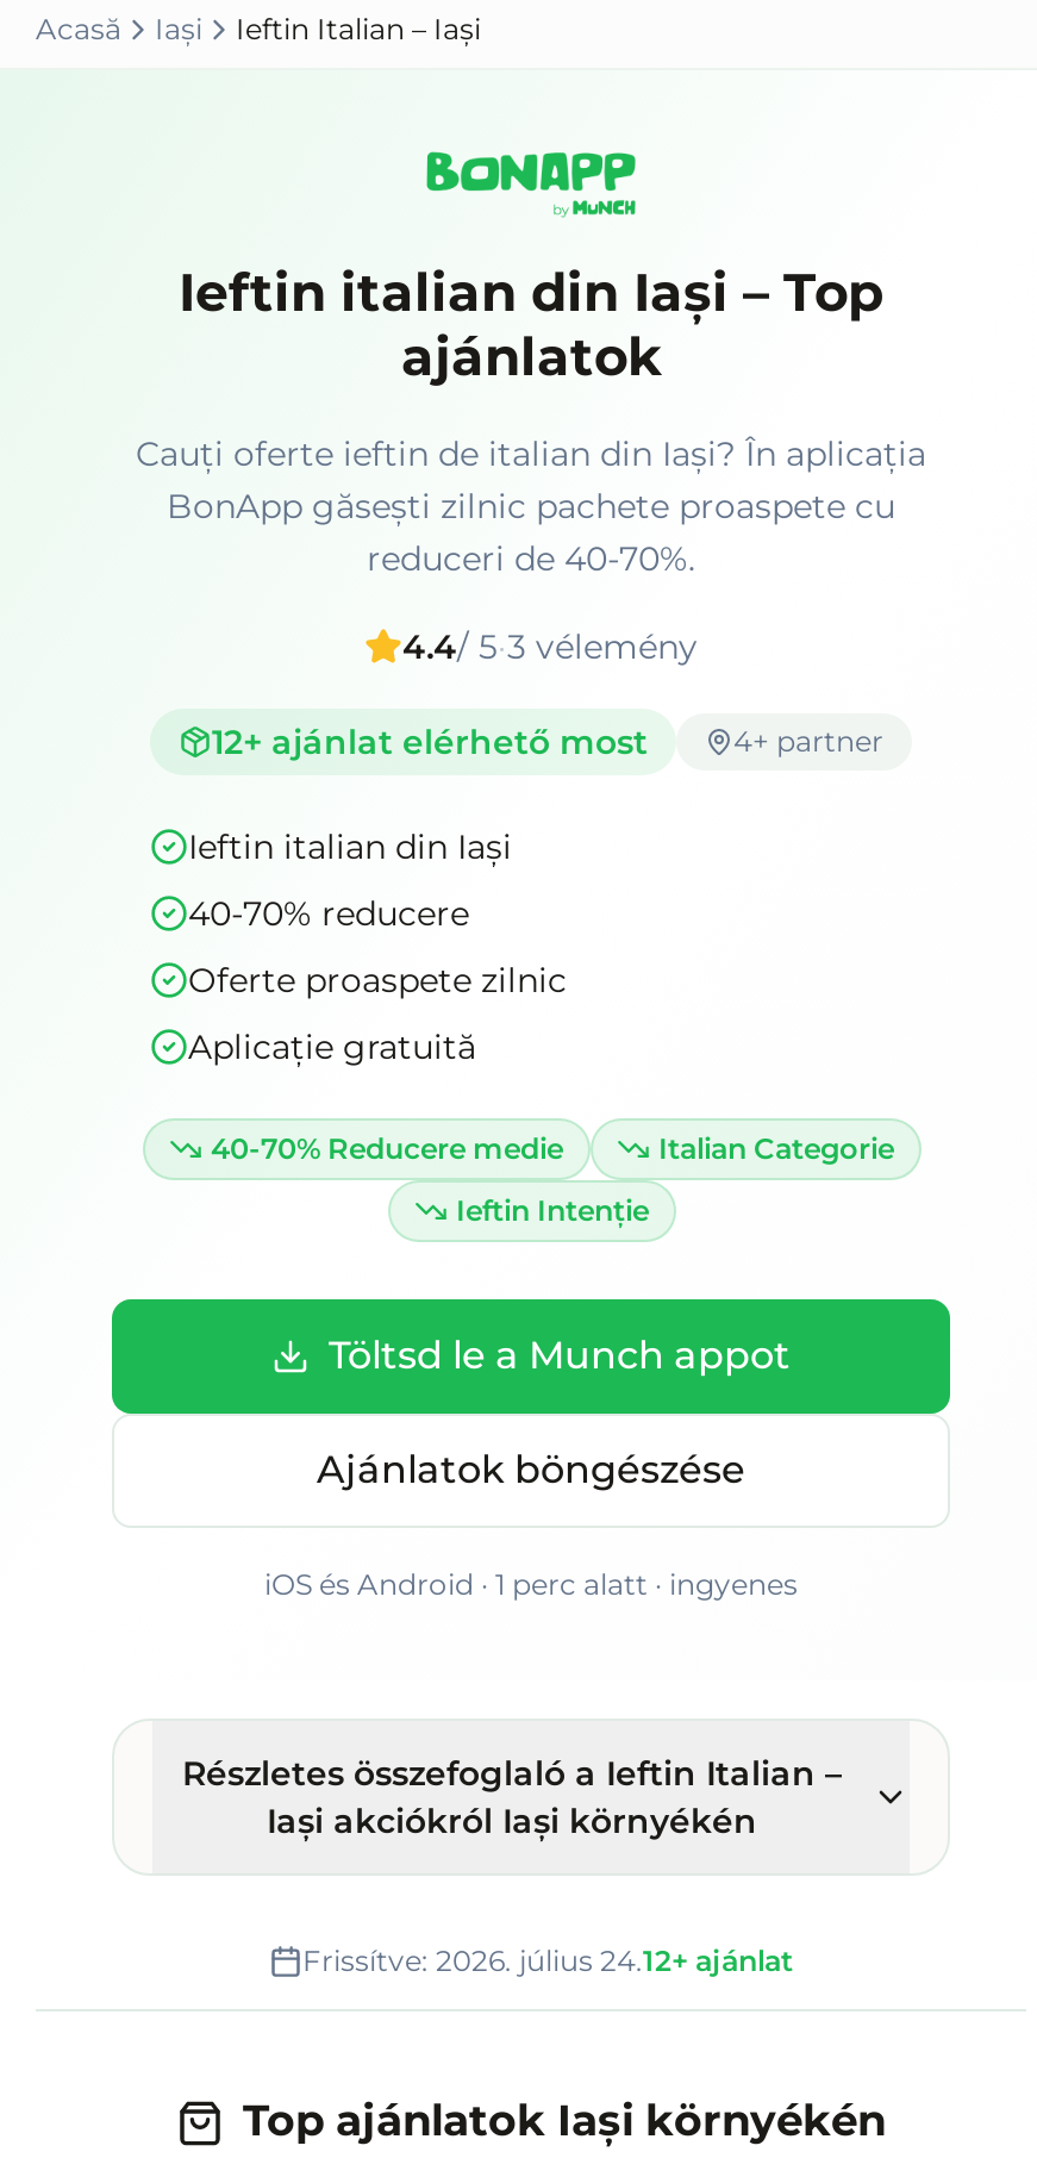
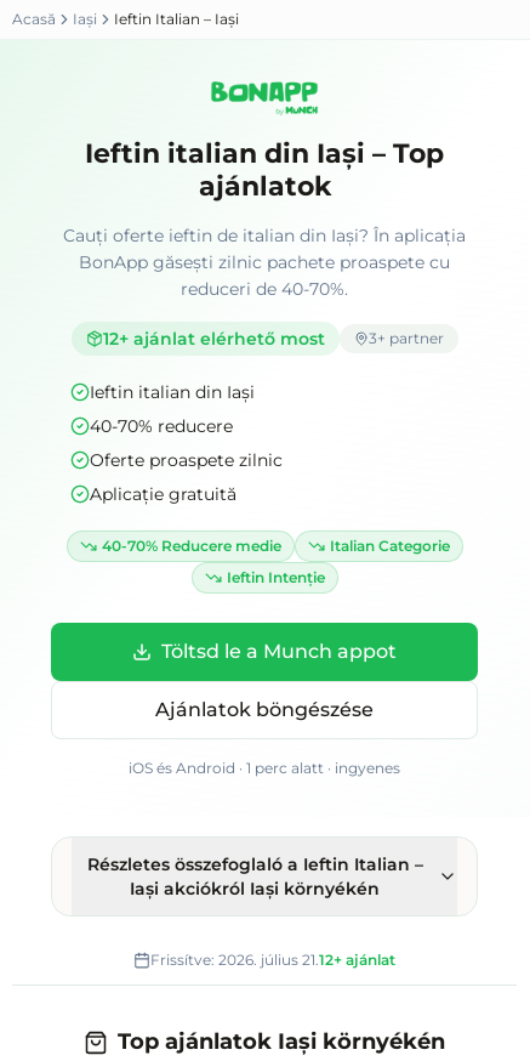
- 4.4/ 5 · 3 vélemény

- 4+ partner
+ 3+ partner

- Frissítve: 2026. július 24.12+ ajánlat
+ Frissítve: 2026. július 21.12+ ajánlat
